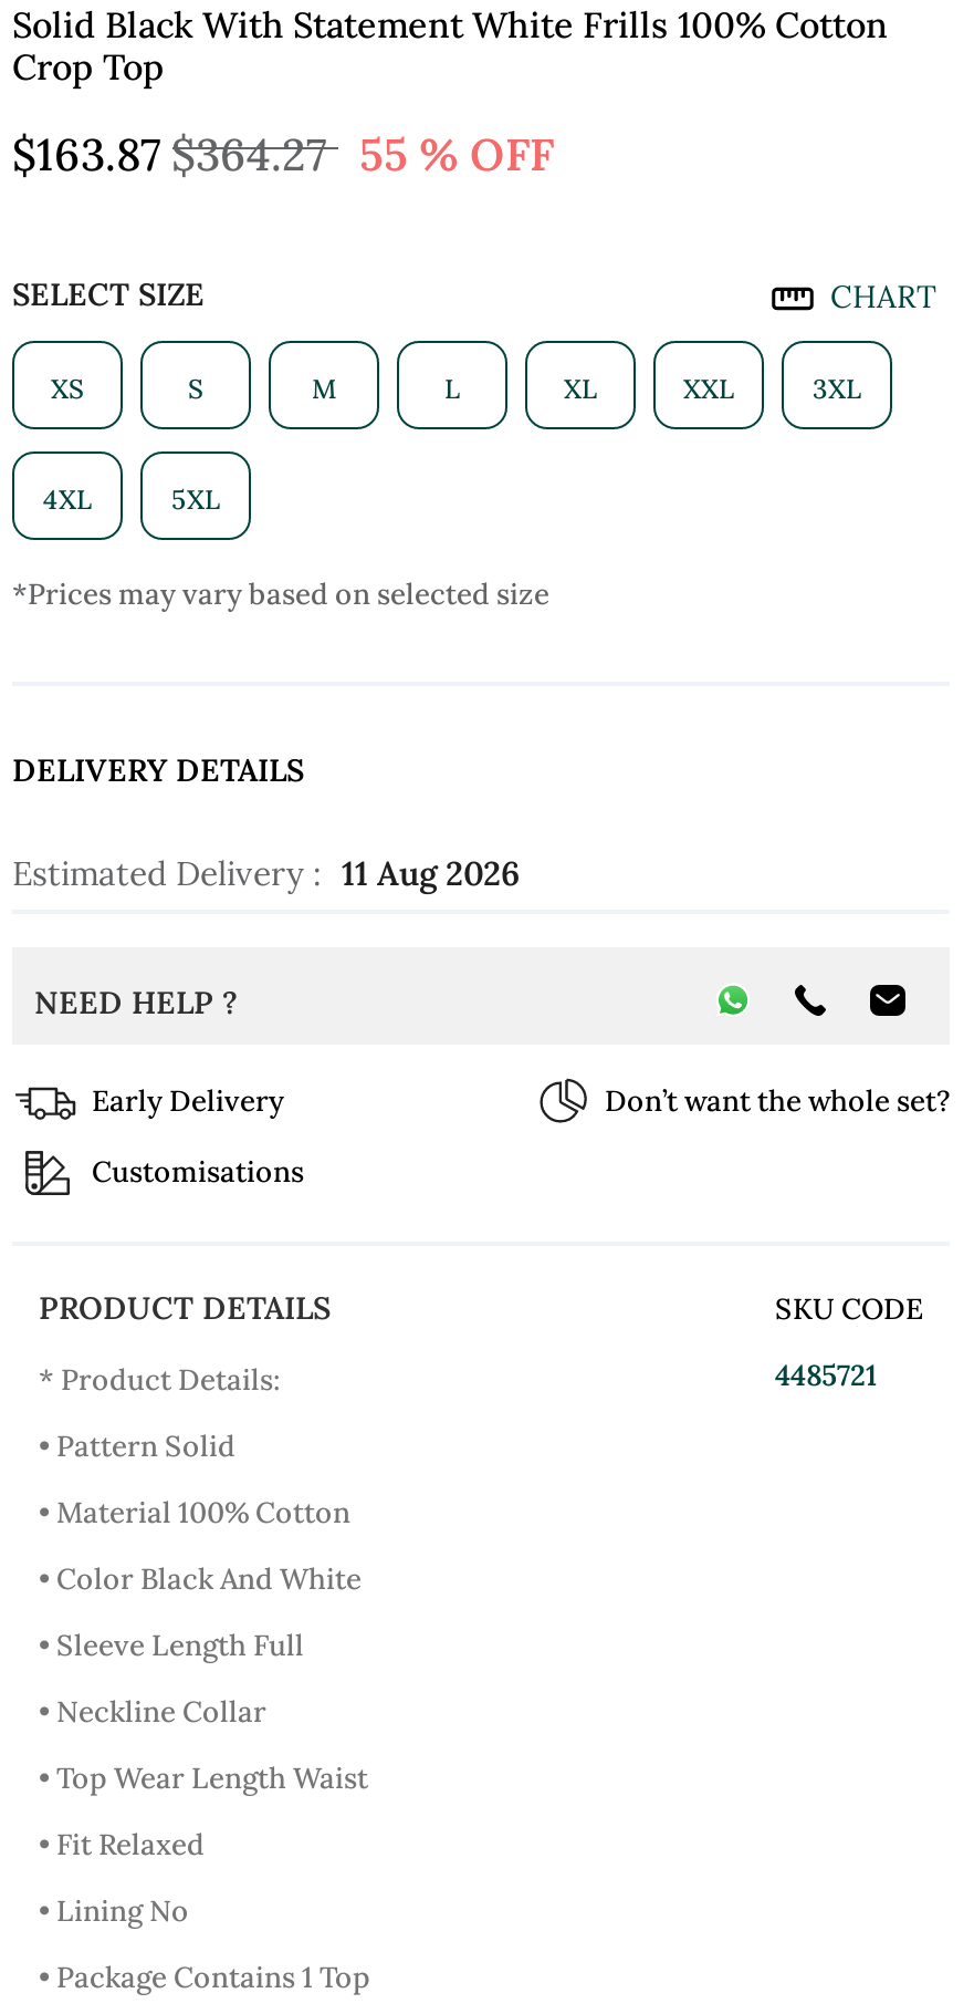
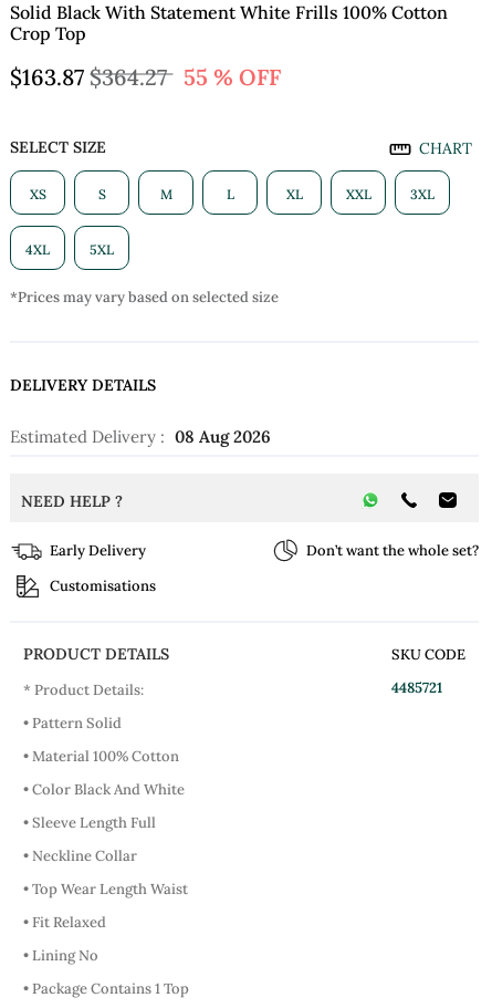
- Estimated Delivery : 11 Aug 2026
+ Estimated Delivery : 08 Aug 2026
